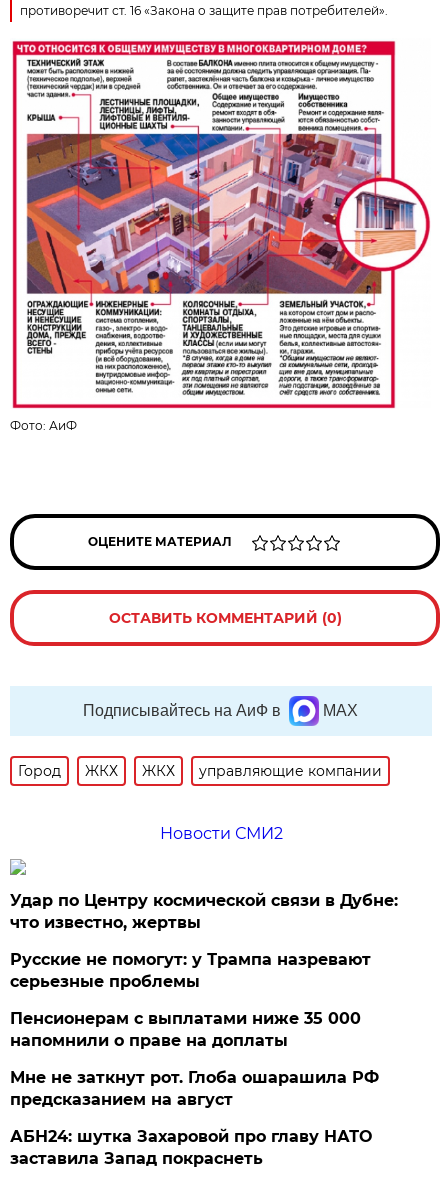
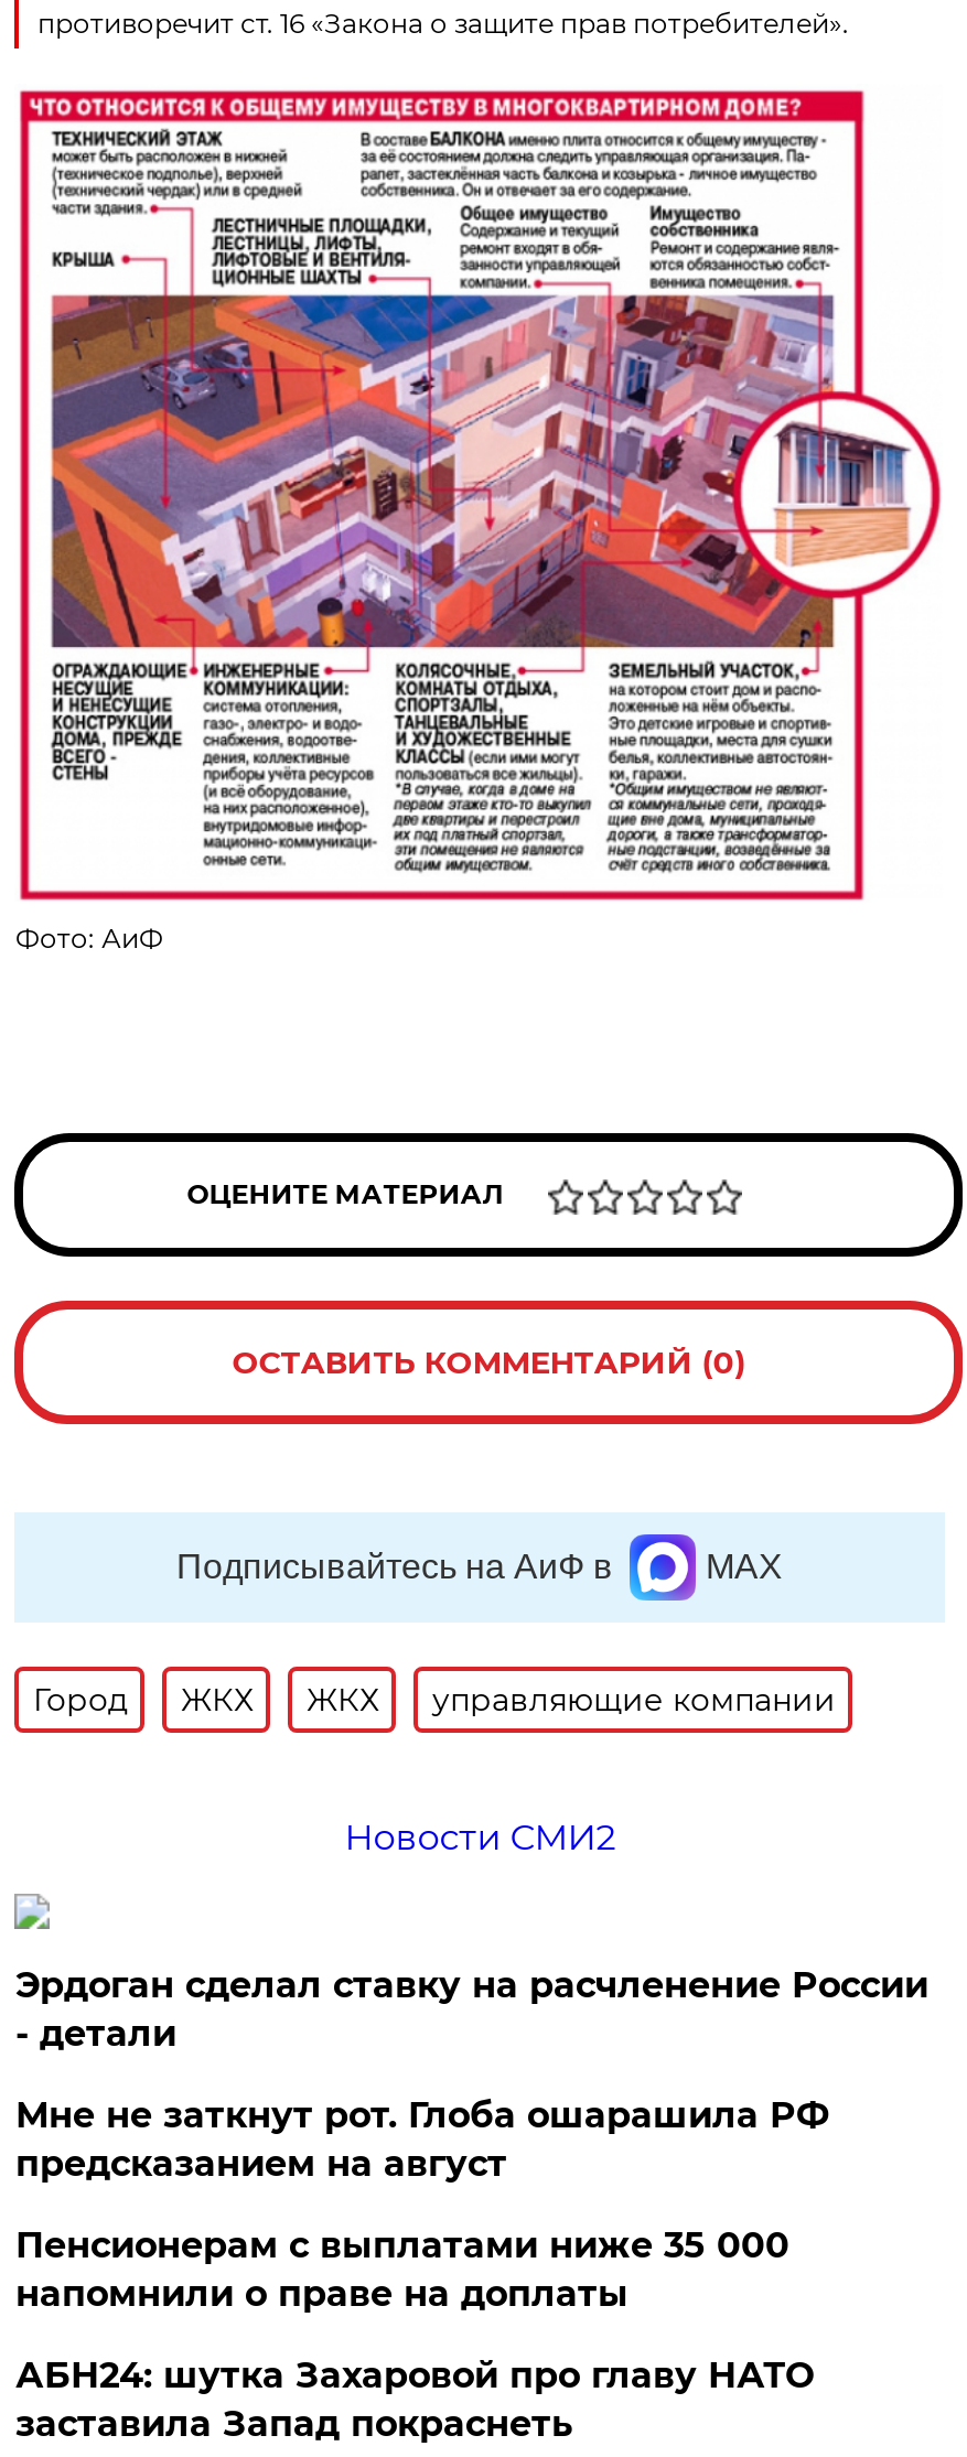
- Удар по Центру космической связи в Дубне:
- что известно, жертвы
+ Эрдоган сделал ставку на расчленение России
+ - детали

- Русские не помогут: у Трампа назревают
- серьезные проблемы

moved up: Мне не заткнут рот. Глоба ошарашила РФ | предсказанием на август
